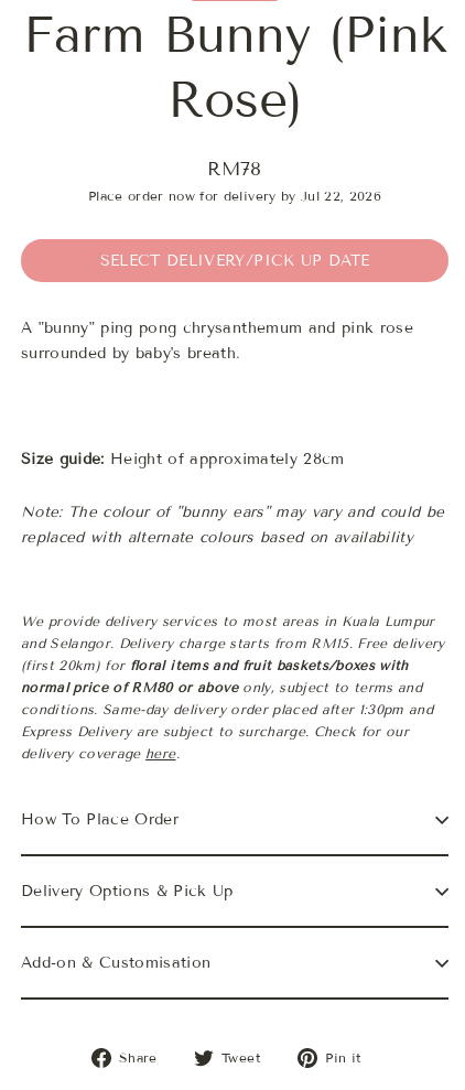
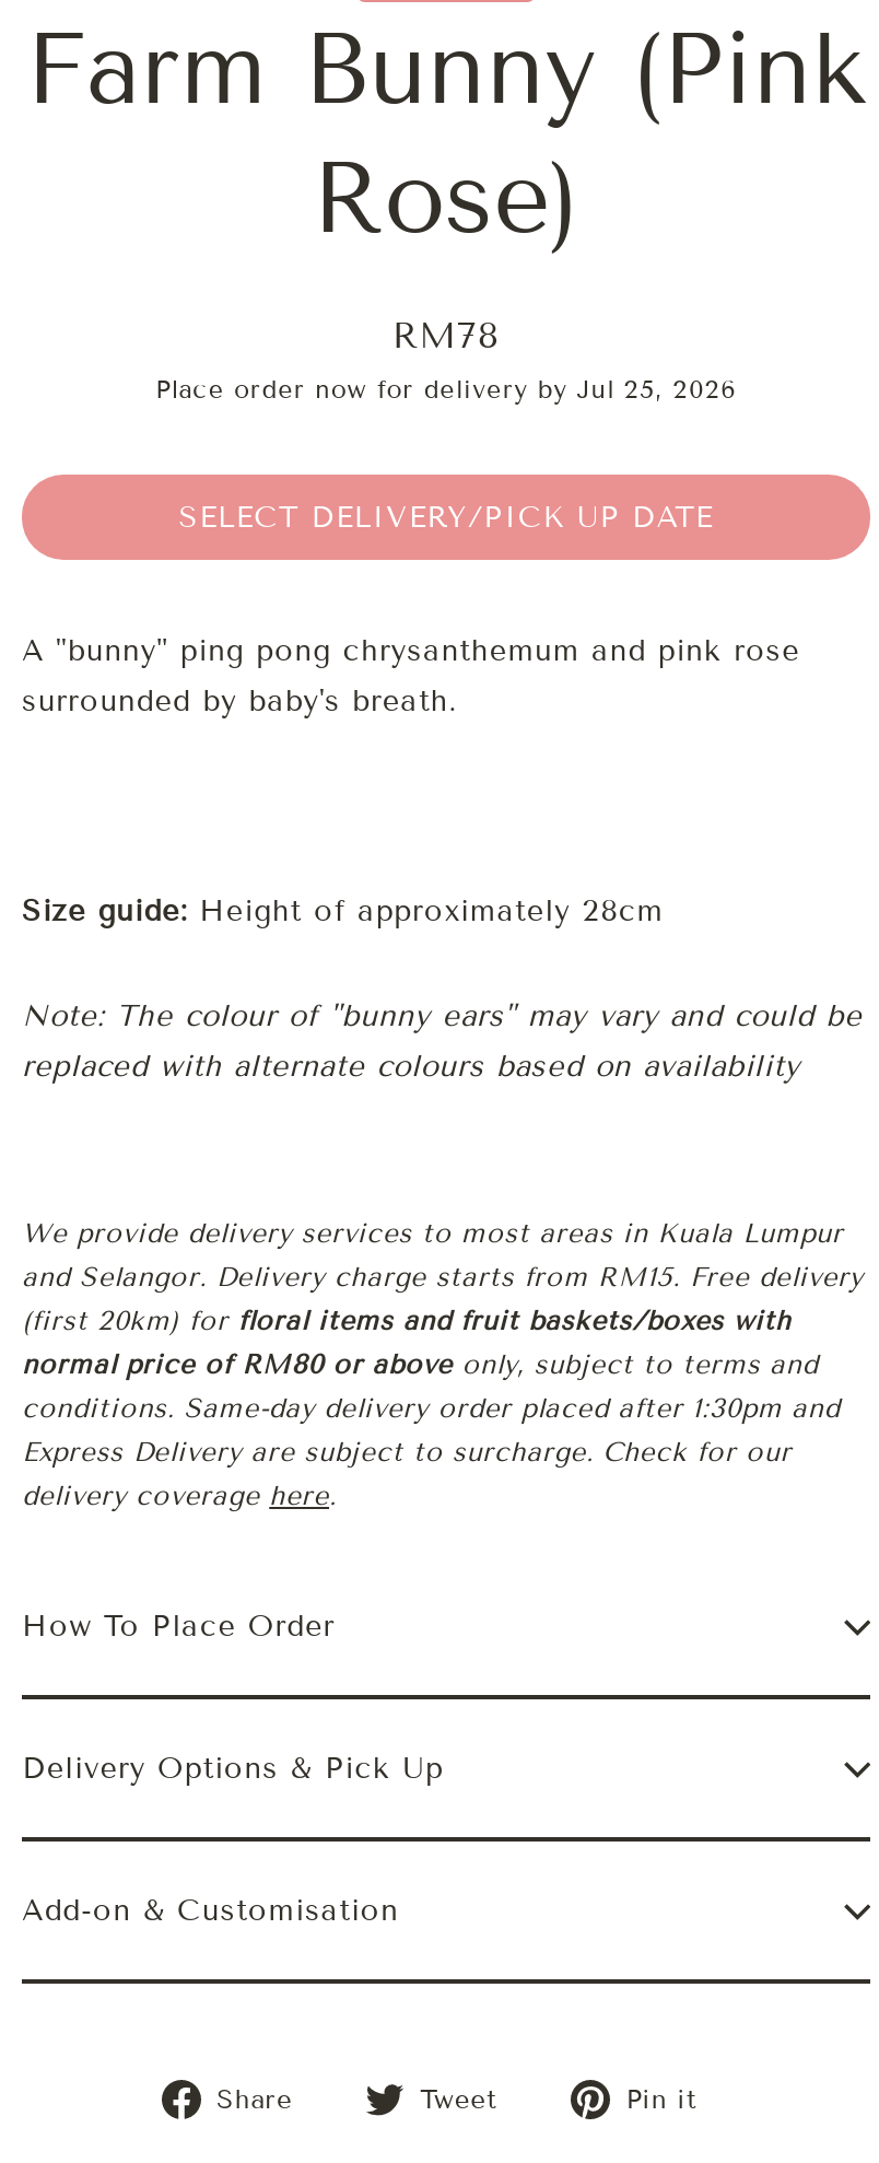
- Place order now for delivery by Jul 22, 2026
+ Place order now for delivery by Jul 25, 2026
